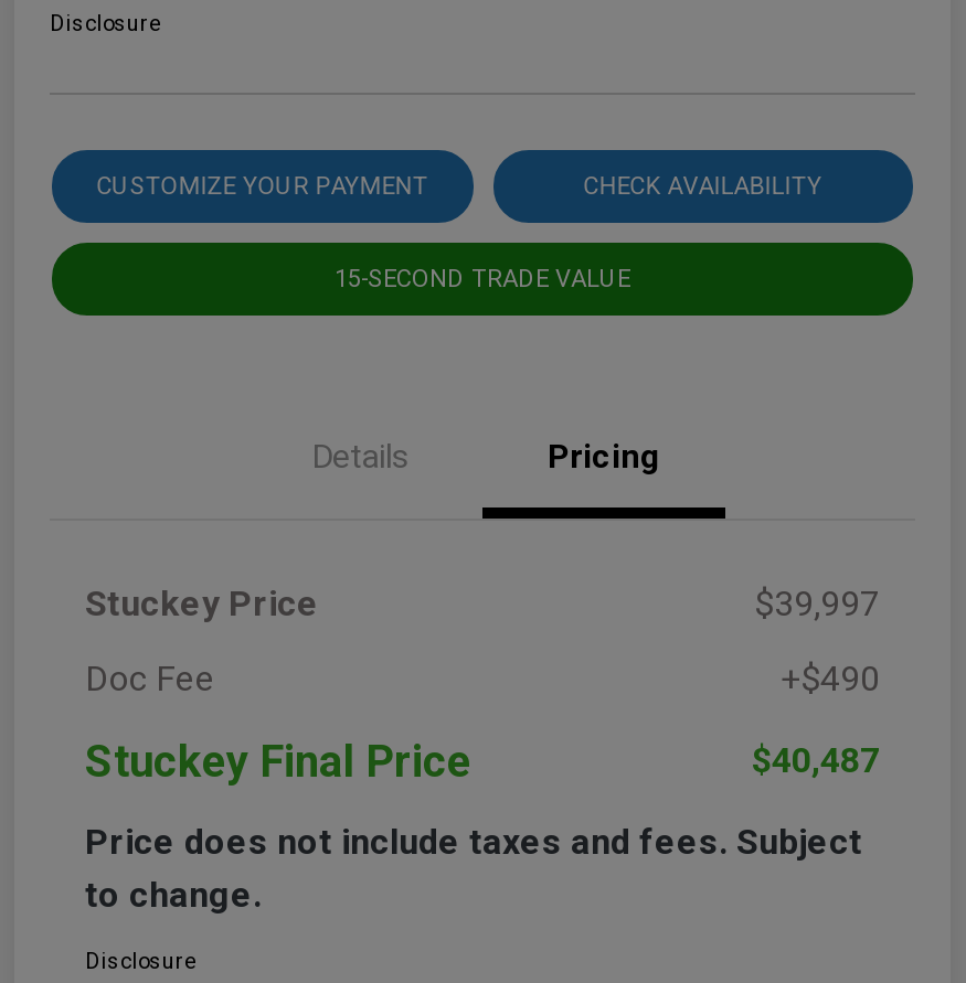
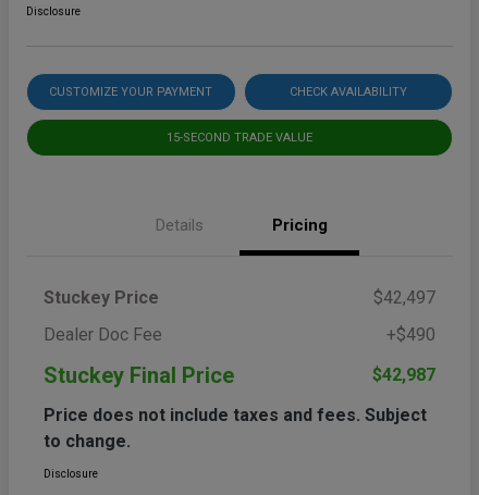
- $39,997
+ $42,497

- Doc Fee
+ Dealer Doc Fee

- $40,487
+ $42,987
